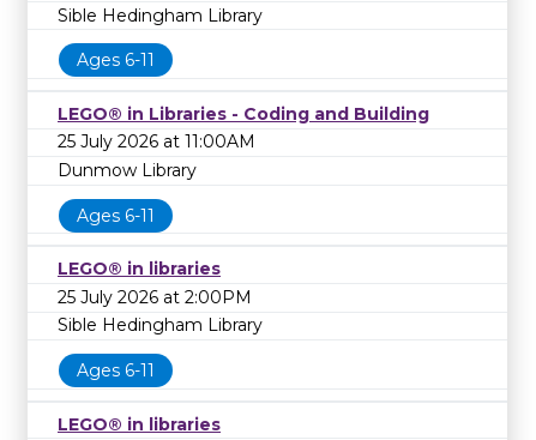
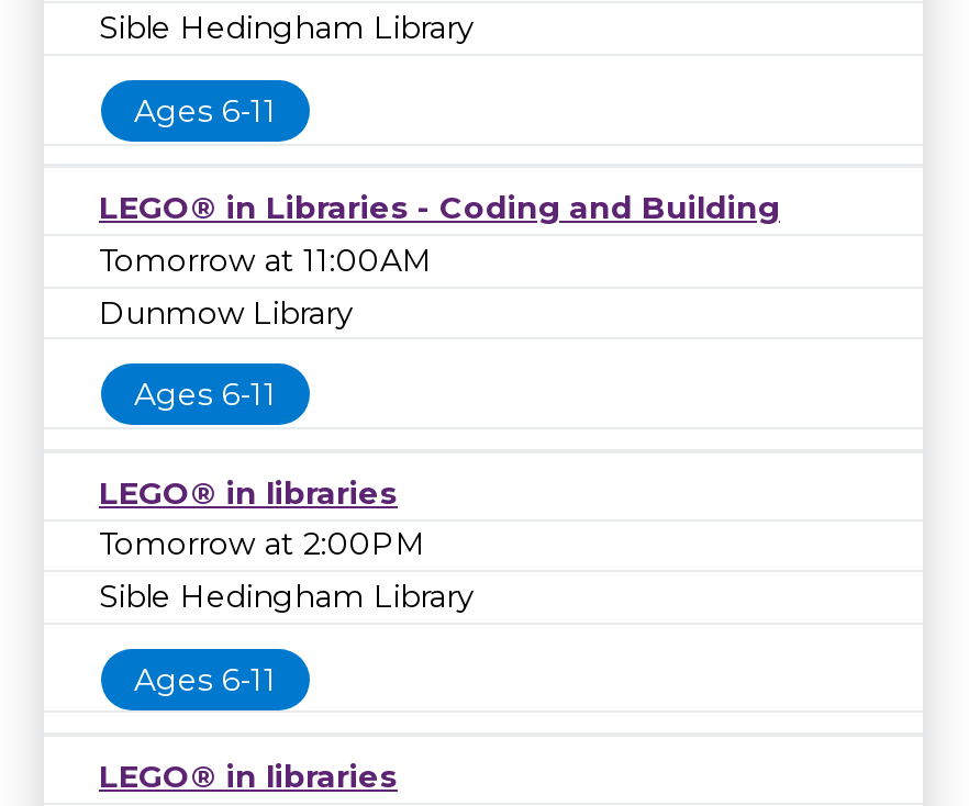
- 25 July 2026 at 11:00AM
+ Tomorrow at 11:00AM

- 25 July 2026 at 2:00PM
+ Tomorrow at 2:00PM
